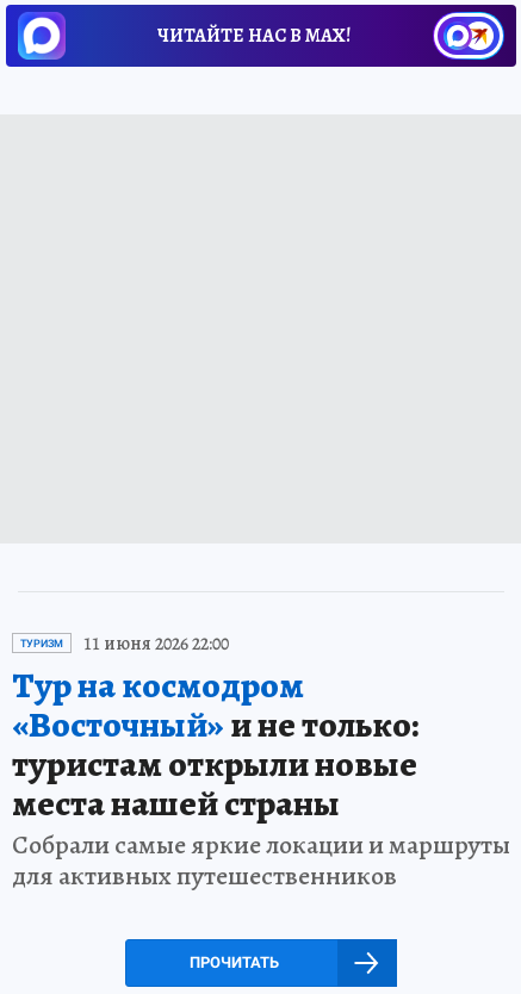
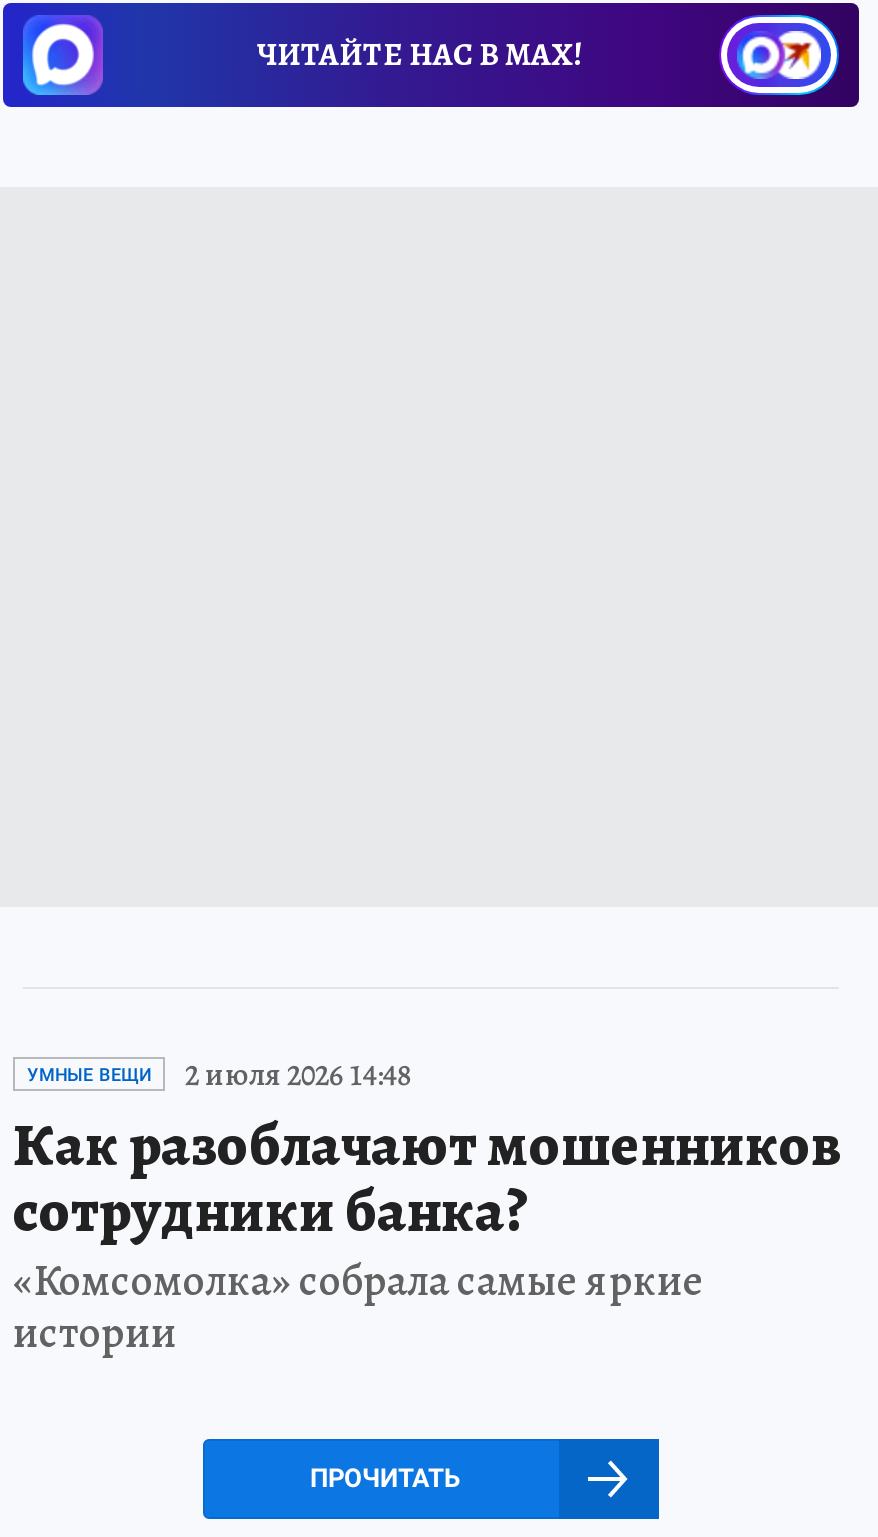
- ТУРИЗМ
- 11 июня 2026 22:00
- Тур на космодром
- «Восточный»и не только:
- туристам открыли новые
- места нашей страны
- Собрали самые яркие локации и маршруты
- для активных путешественников
+ УМНЫЕ ВЕЩИ
+ 2 июля 2026 14:48
+ Как разоблачают мошенников
+ сотрудники банка?
+ «Комсомолка» собрала самые яркие
+ истории
